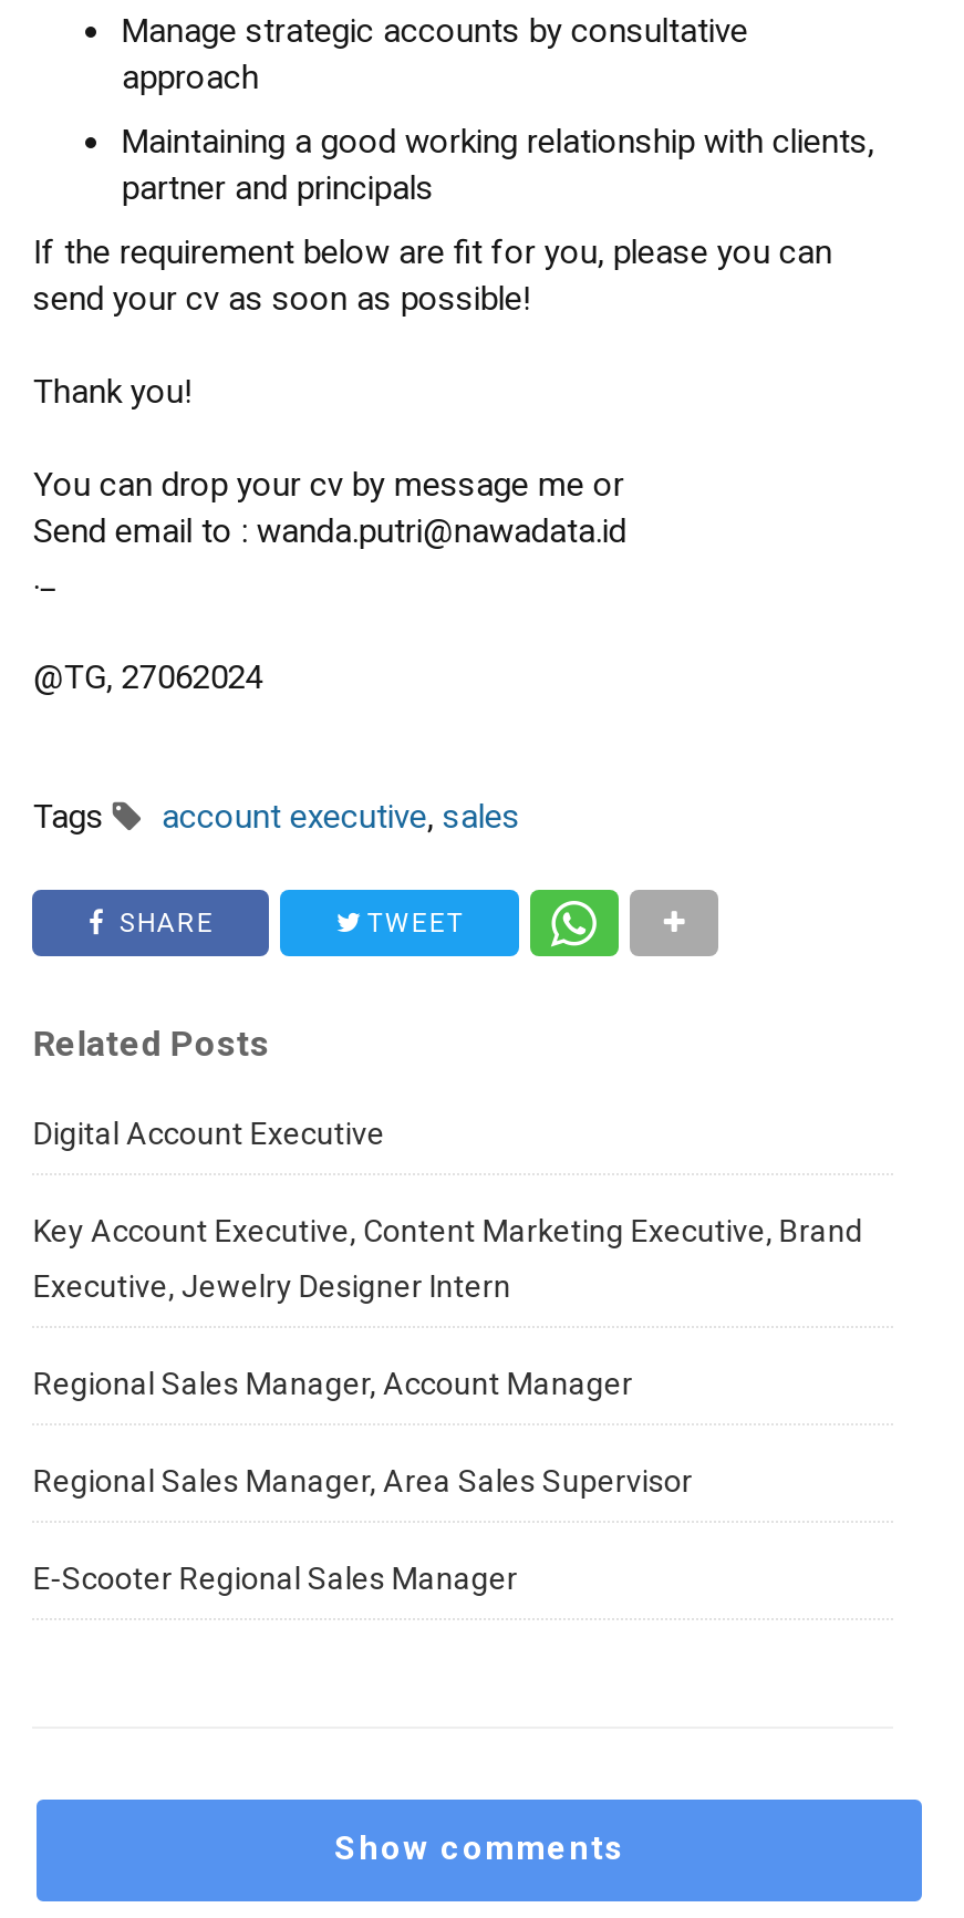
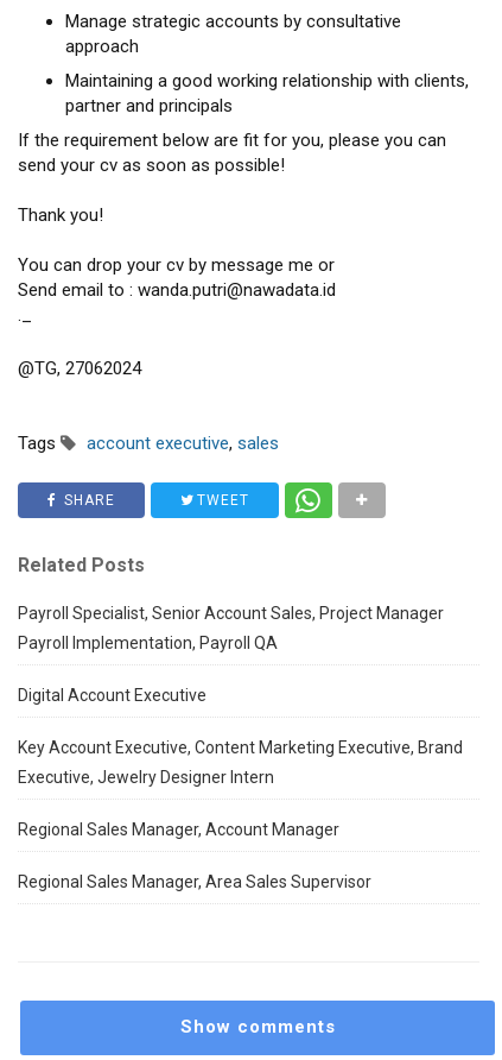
+ Payroll Specialist, Senior Account Sales, Project Manager
+ Payroll Implementation, Payroll QA

moved down: Digital Account Executive | Key Account Executive, Content Marketing Executive, Brand | Executive, Jewelry Designer Intern | Regional Sales Manager, Account Manager | Regional Sales Manager, Area Sales Supervisor

- E-Scooter Regional Sales Manager
